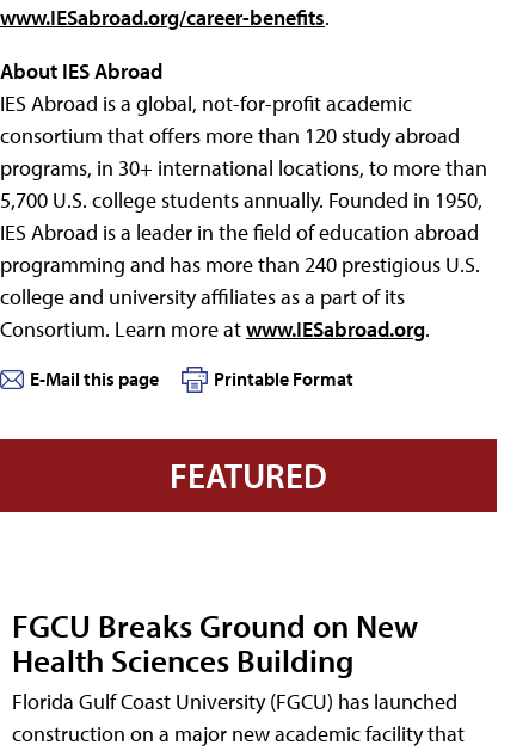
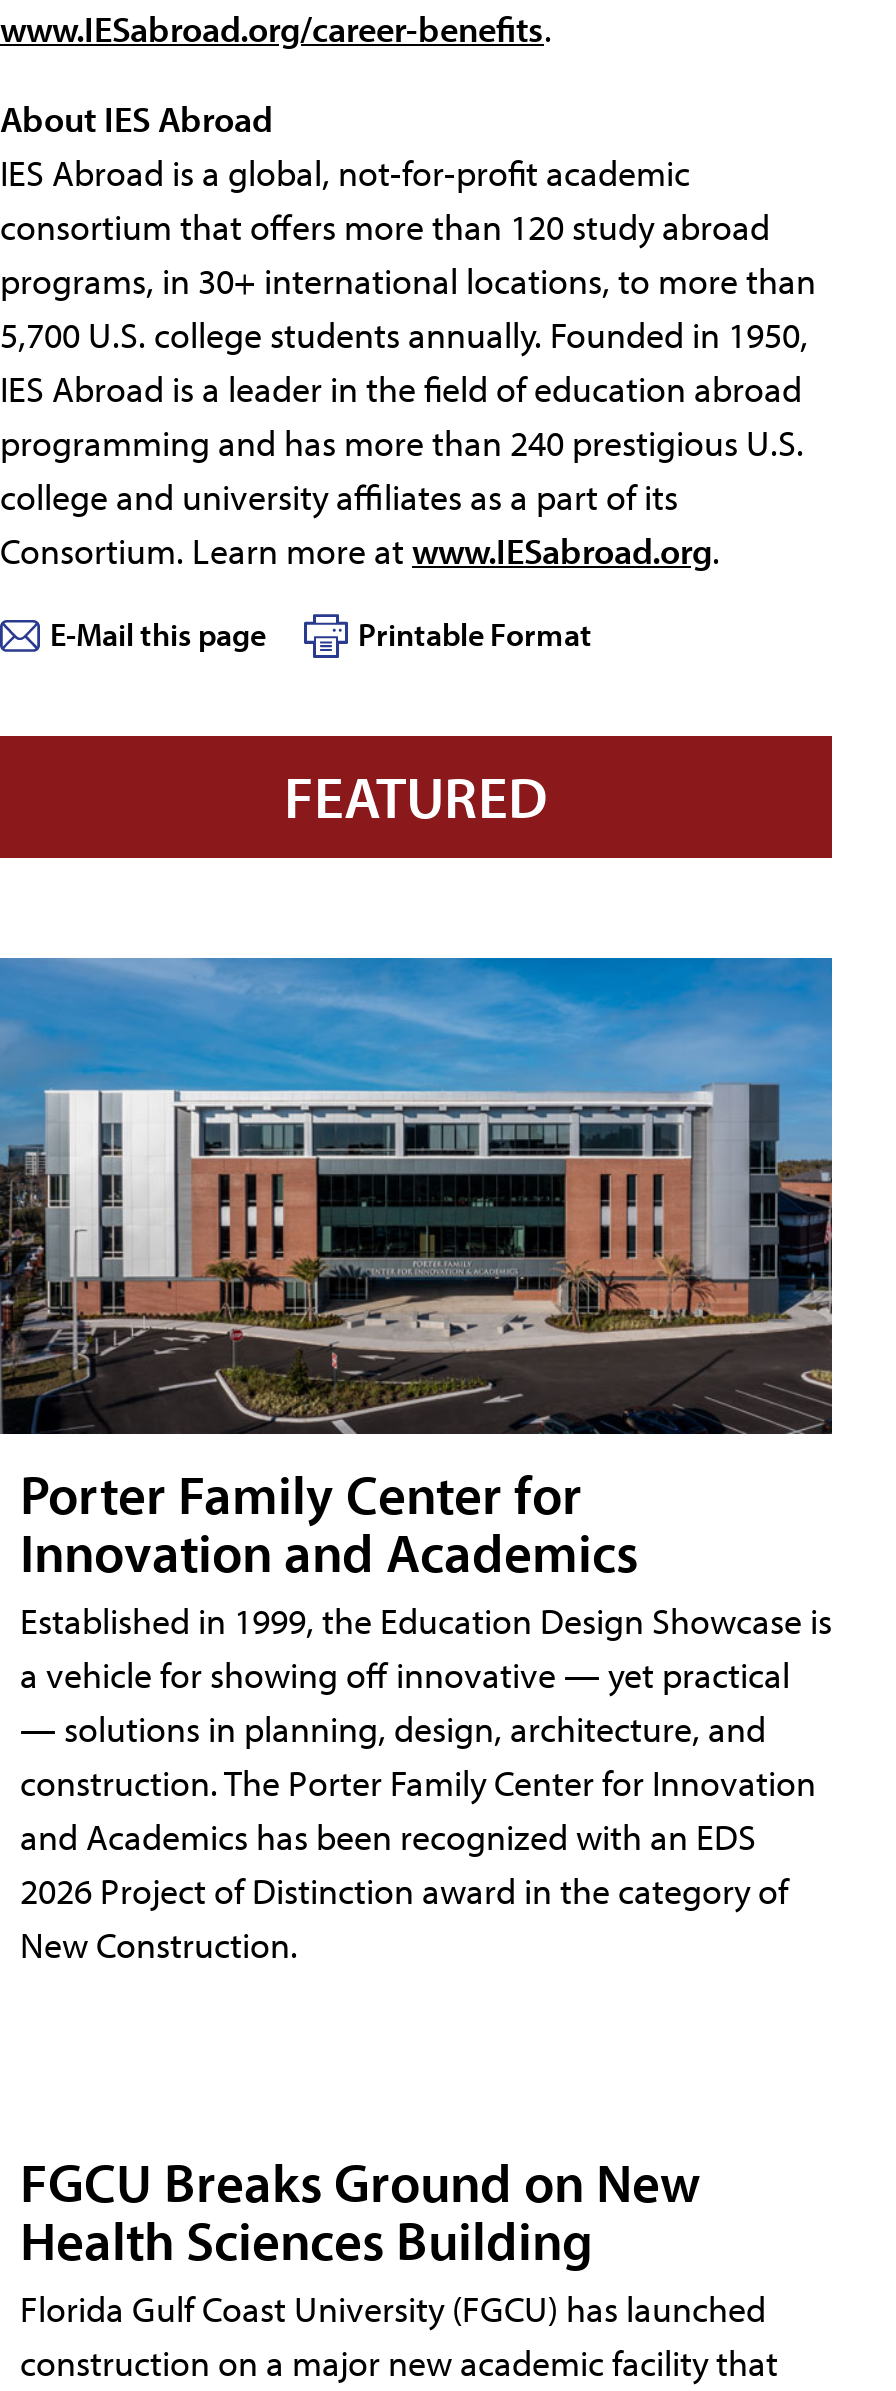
+ [image]
+ Porter Family Center for
+ Innovation and Academics
+ Established in 1999, the Education Design Showcase is
+ a vehicle for showing off innovative — yet practical
+ — solutions in planning, design, architecture, and
+ construction. The Porter Family Center for Innovation
+ and Academics has been recognized with an EDS
+ 2026 Project of Distinction award in the category of
+ New Construction.
